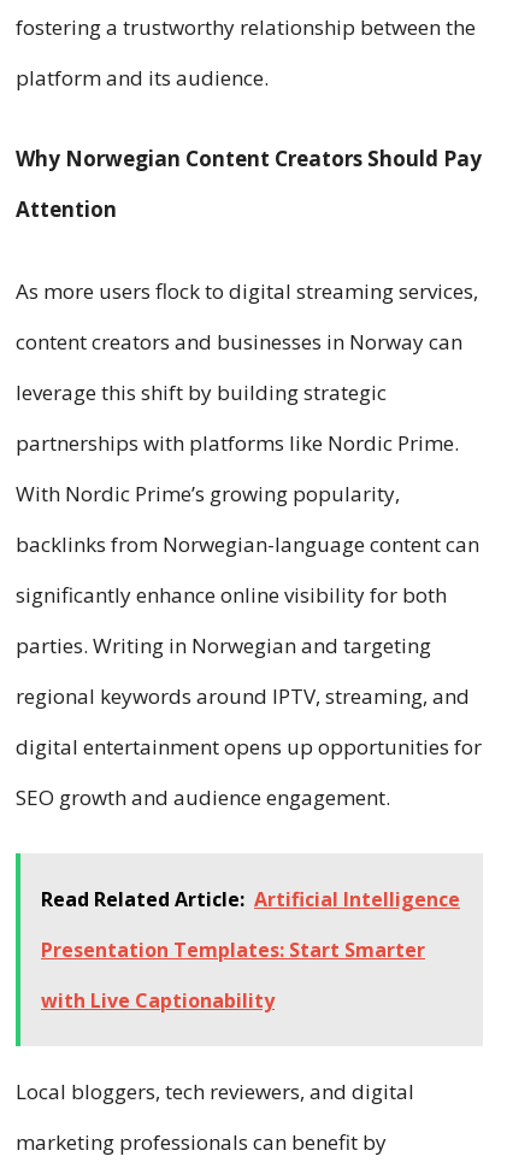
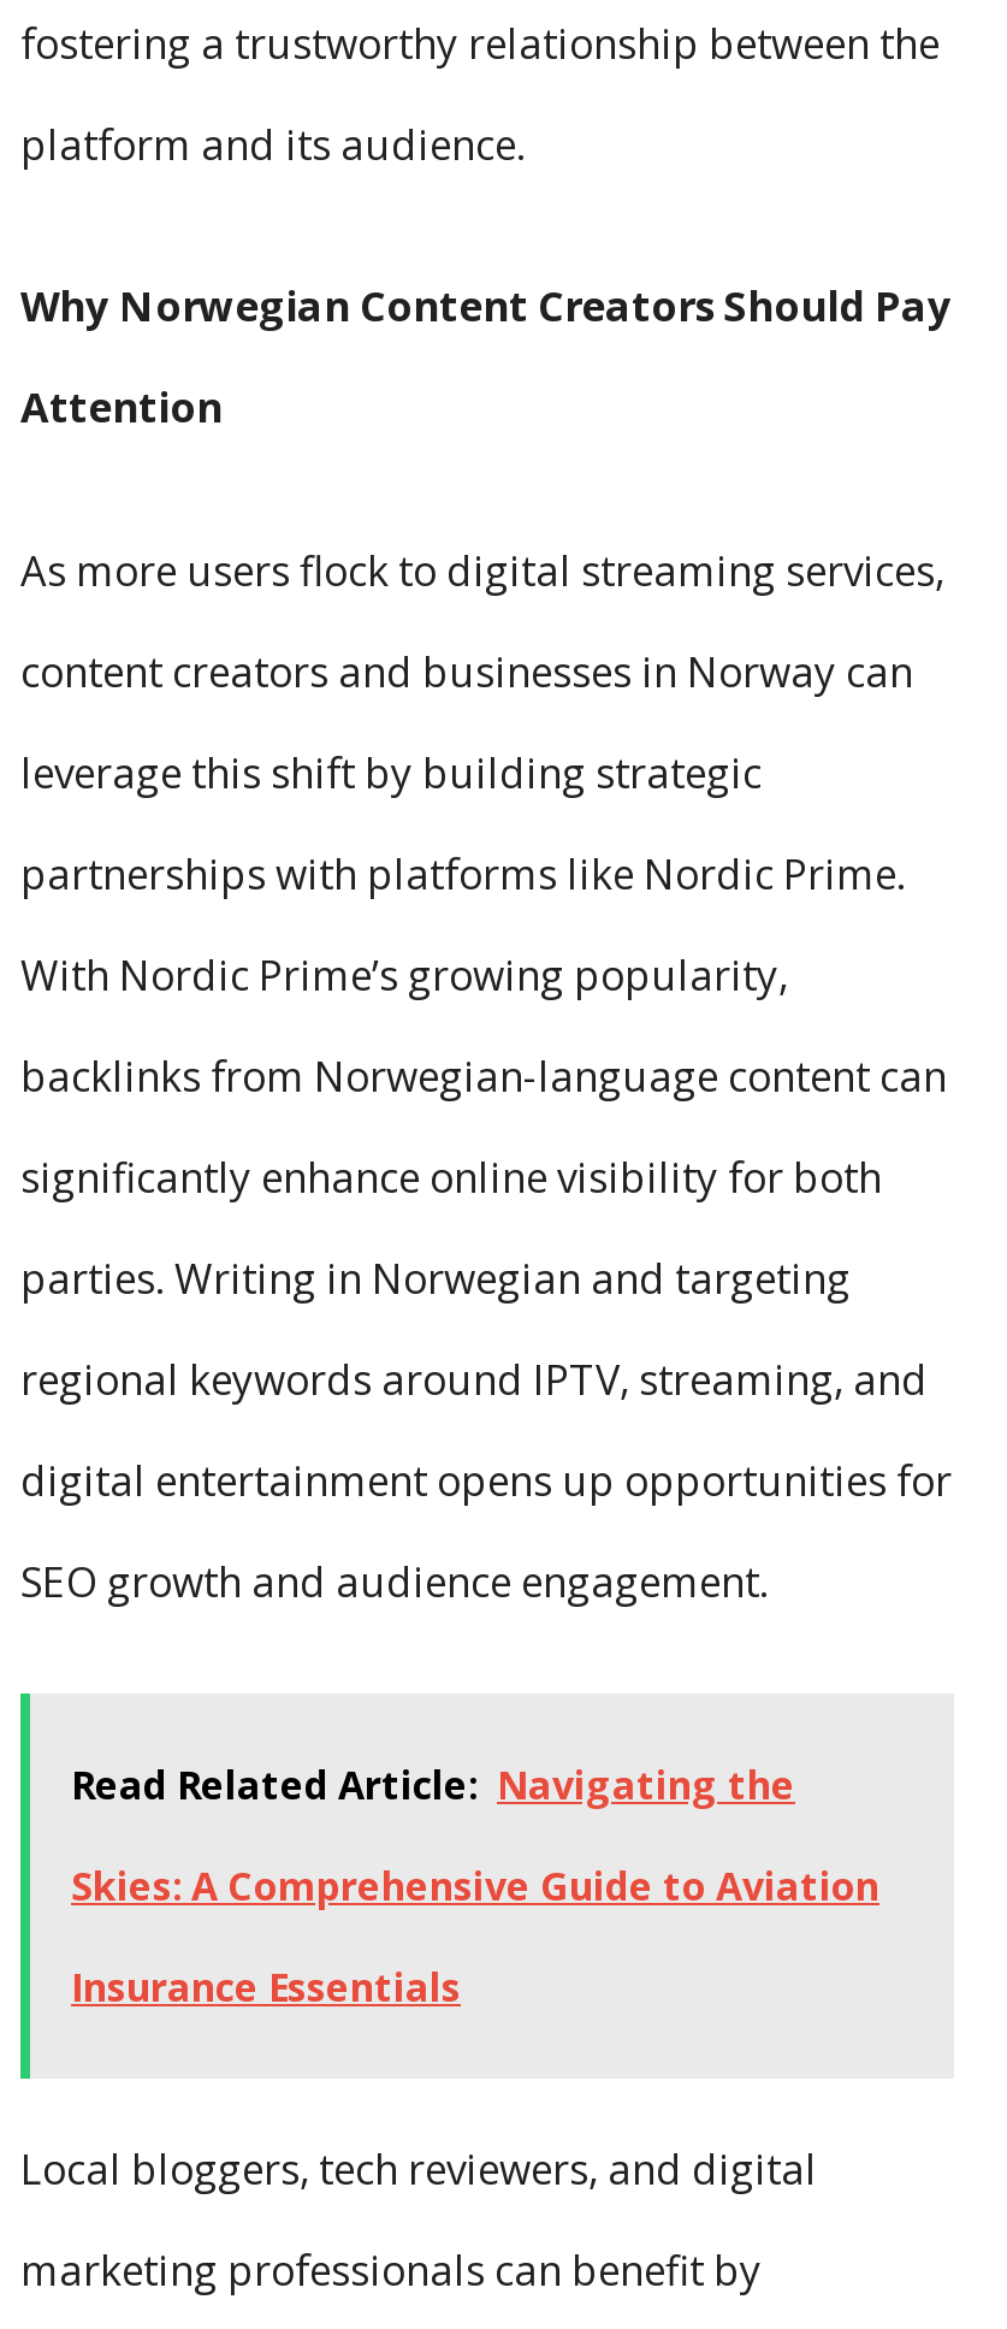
- Read Related Article: Artificial Intelligence
+ Read Related Article: Navigating the

- Presentation Templates: Start Smarter
+ Skies: A Comprehensive Guide to Aviation

- with Live Captionability
+ Insurance Essentials
